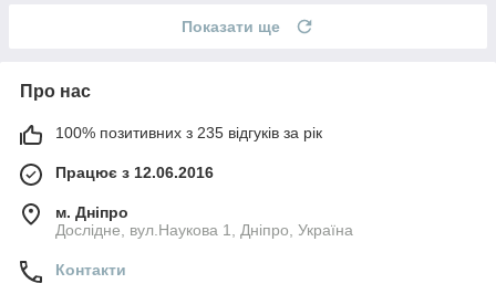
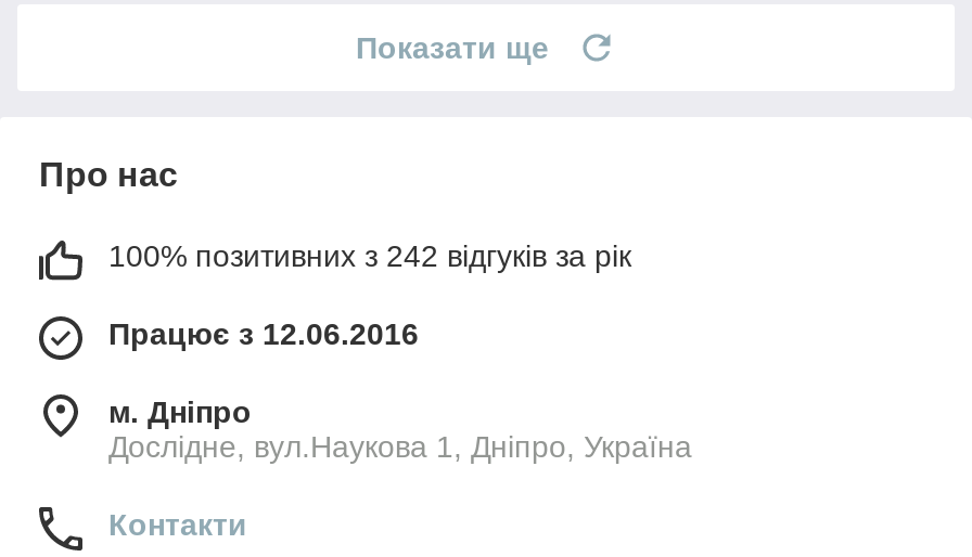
- 100% позитивних з 235 відгуків за рік
+ 100% позитивних з 242 відгуків за рік
